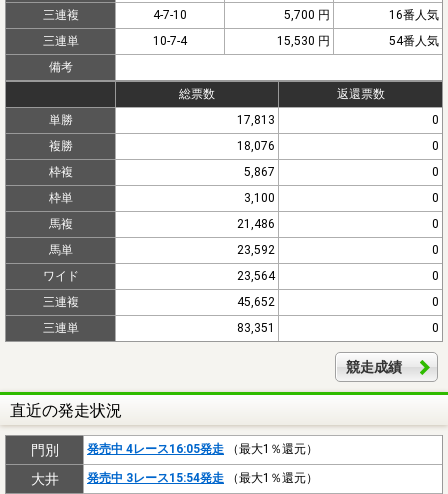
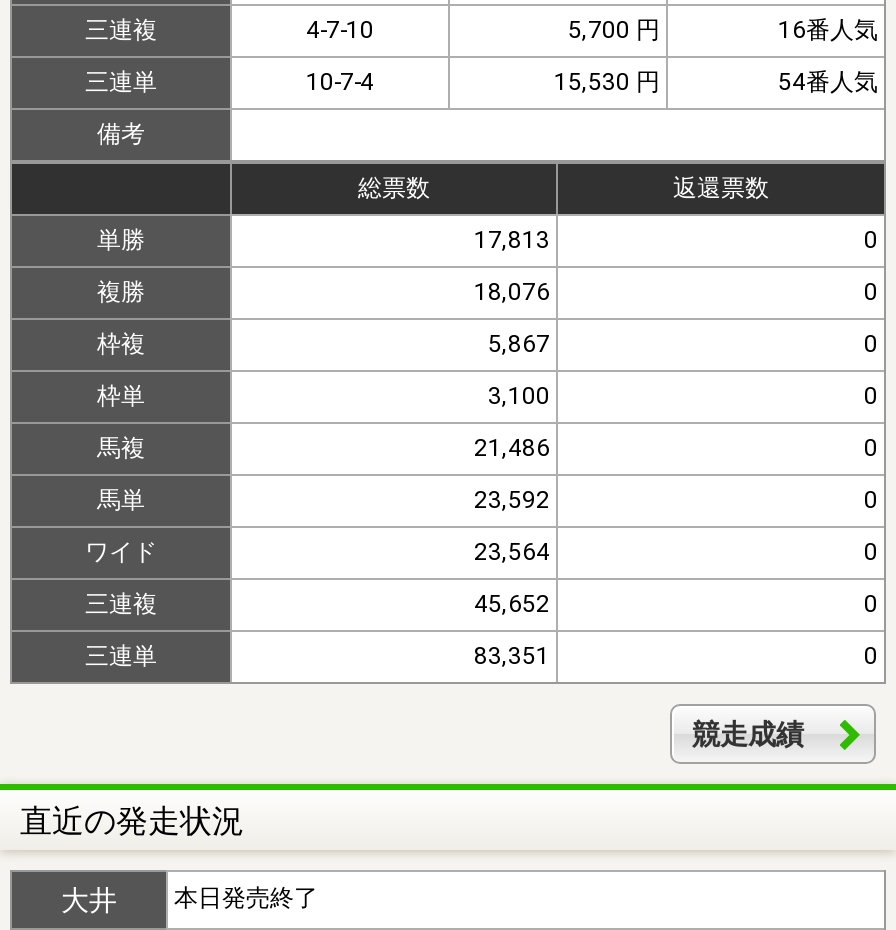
- 門別
- 発売中 4レース16:05発走（最大1％還元）

- 発売中 3レース15:54発走（最大1％還元）
+ 本日発売終了
